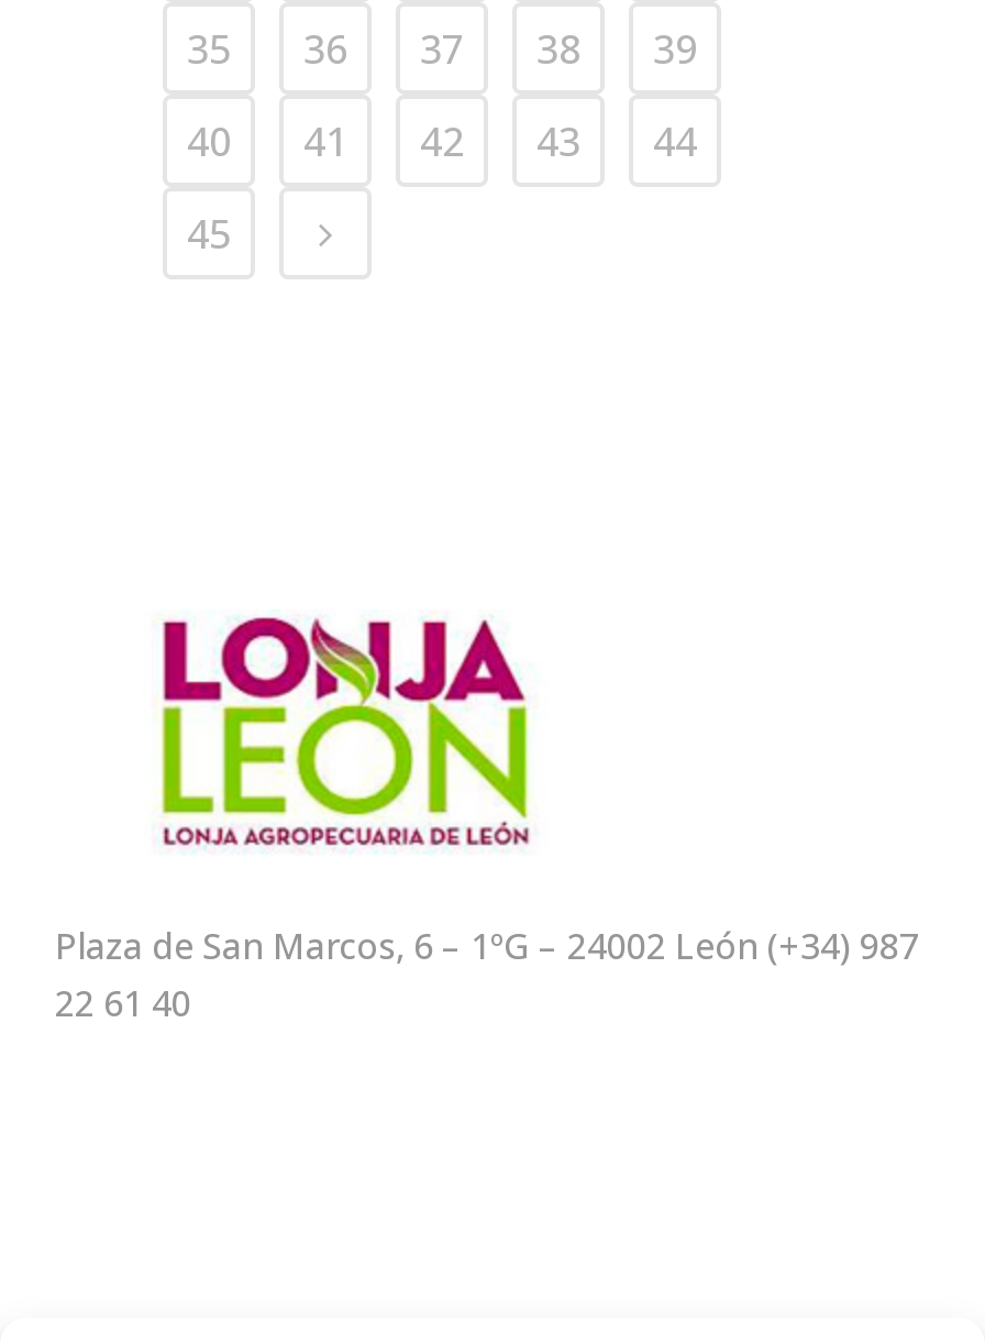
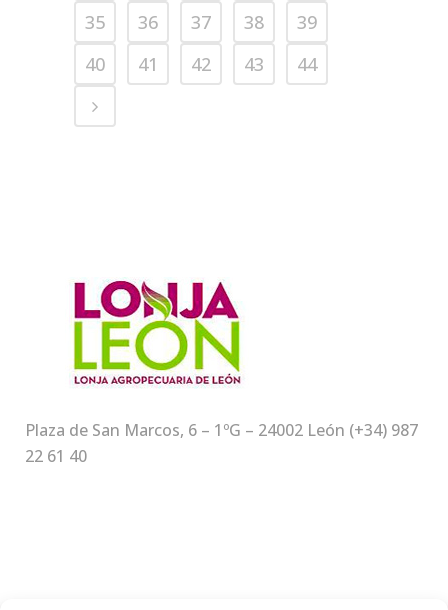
- 45
